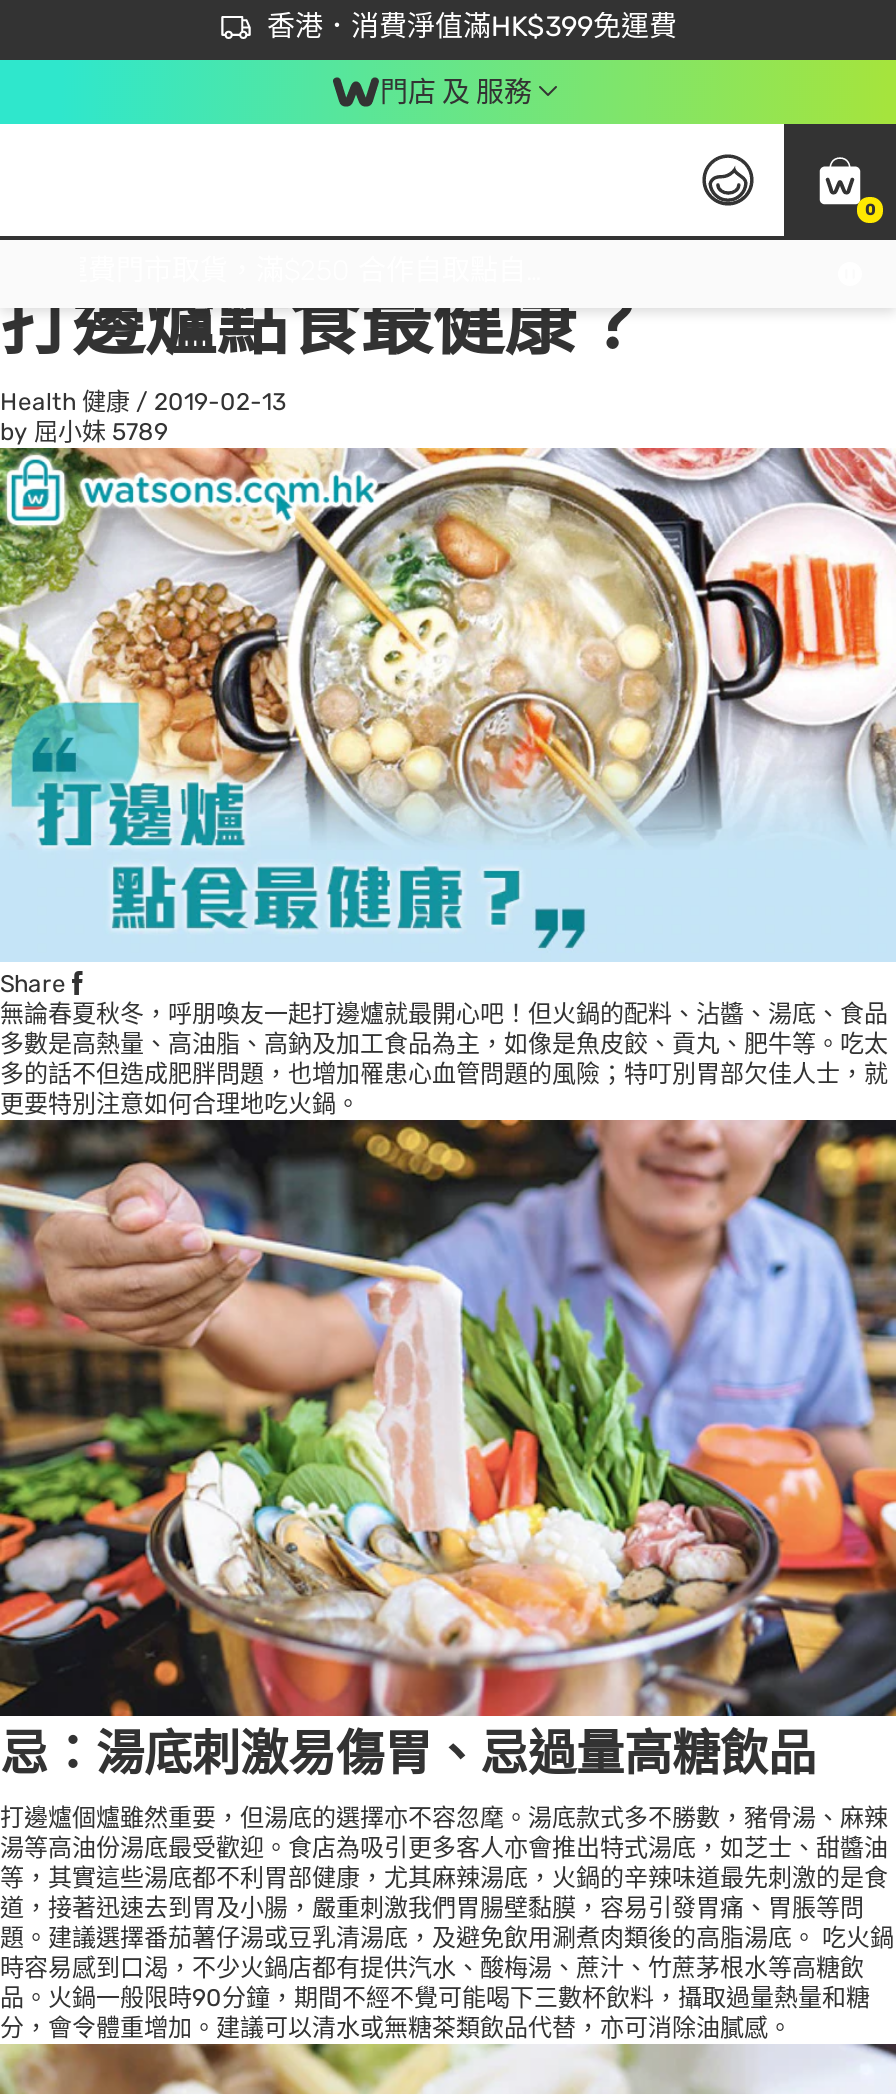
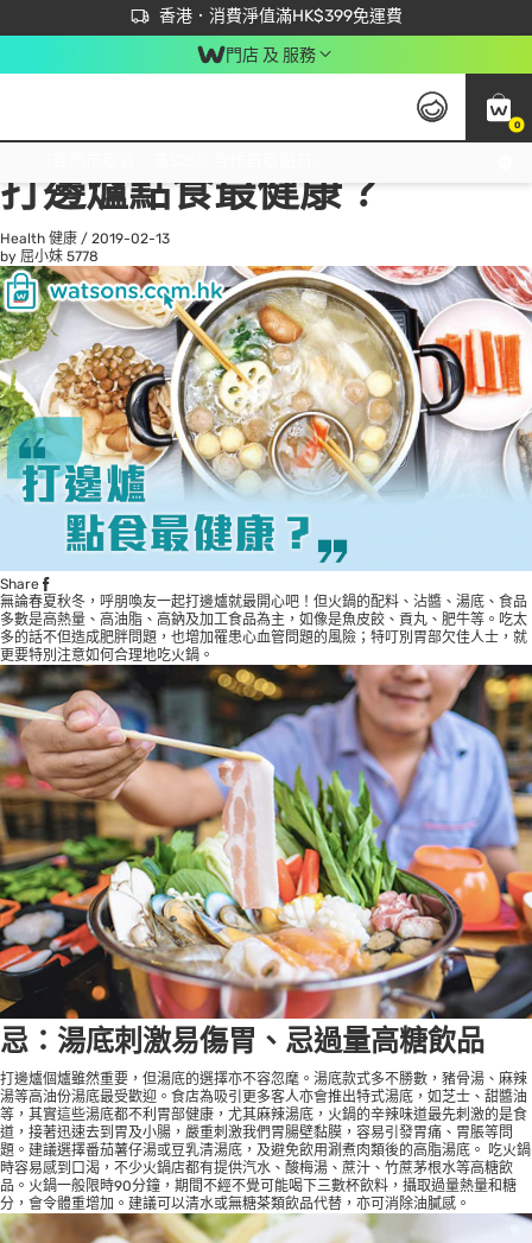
- by 屈小妹 5789
+ by 屈小妹 5778
